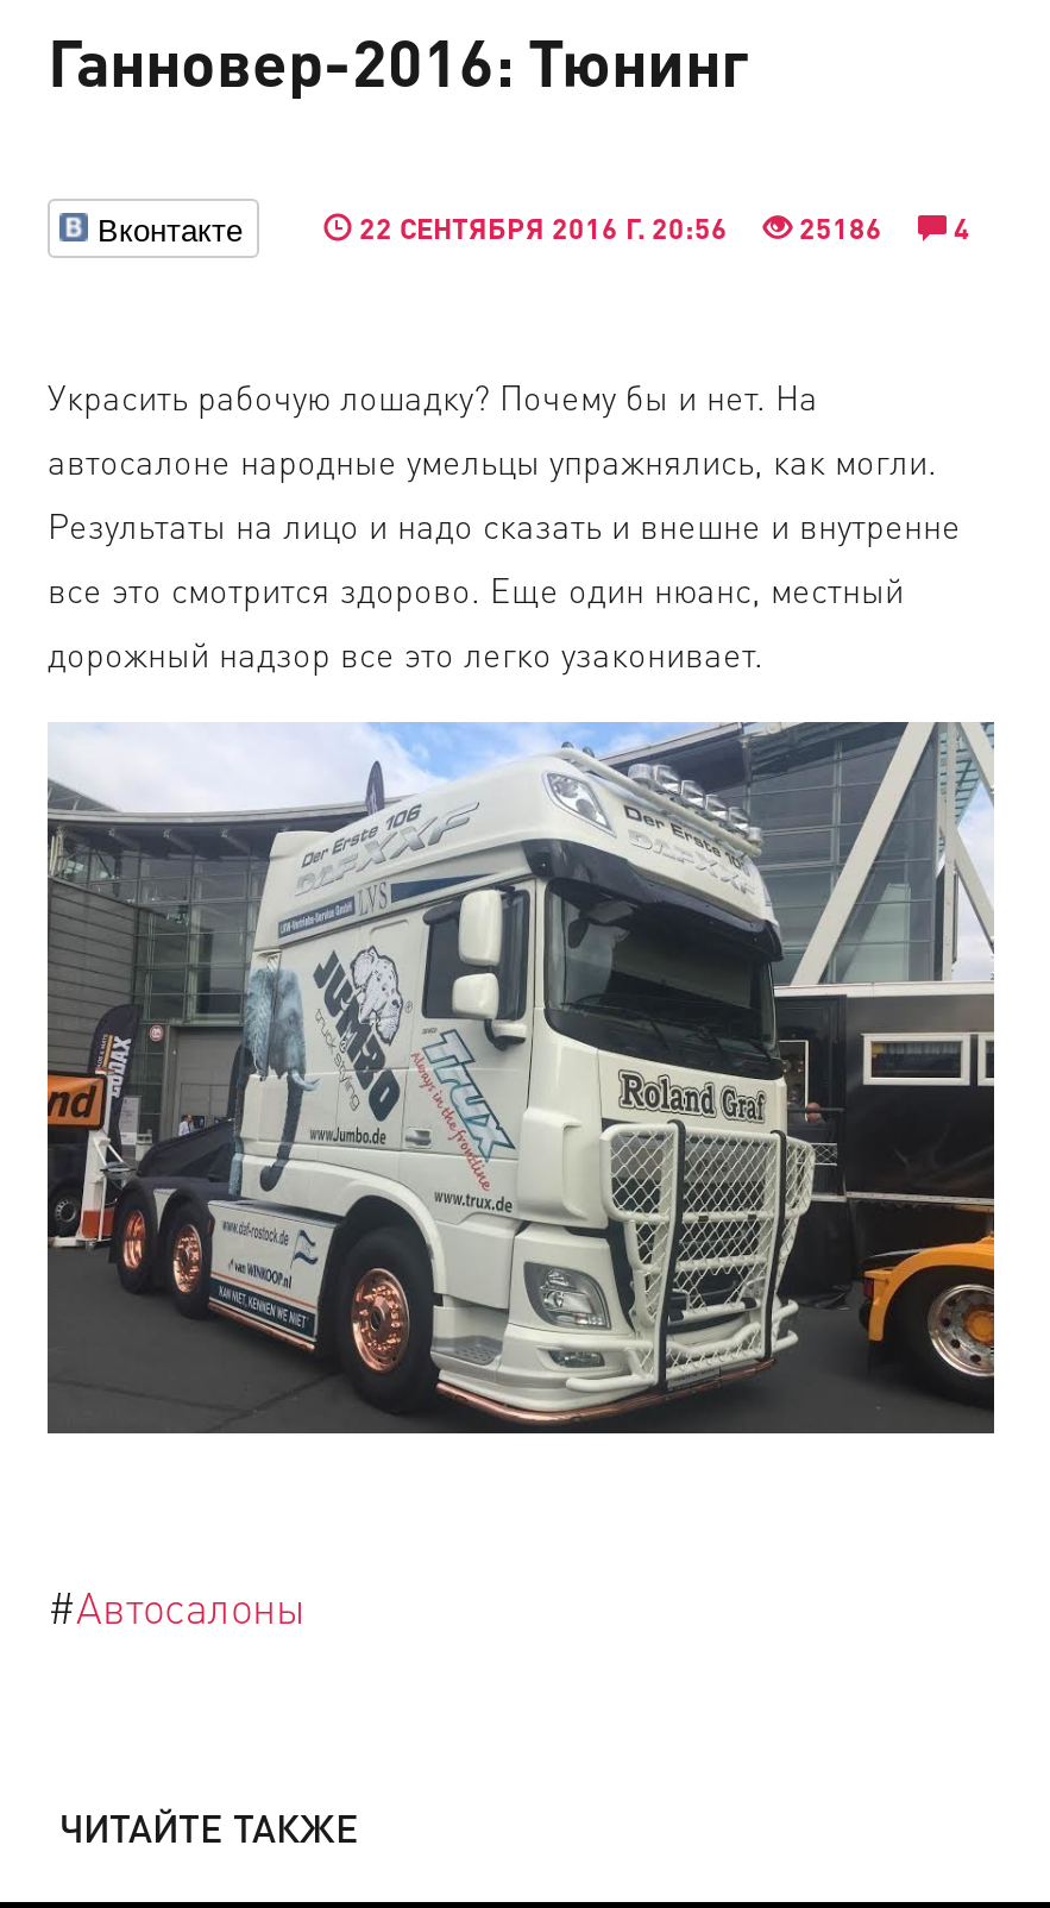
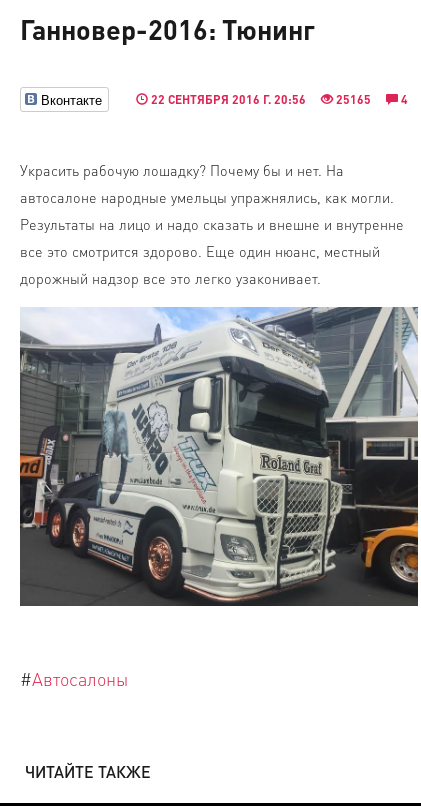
- 22 СЕНТЯБРЯ 2016 Г. 20:56 25186 4
+ 22 СЕНТЯБРЯ 2016 Г. 20:56 25165 4
